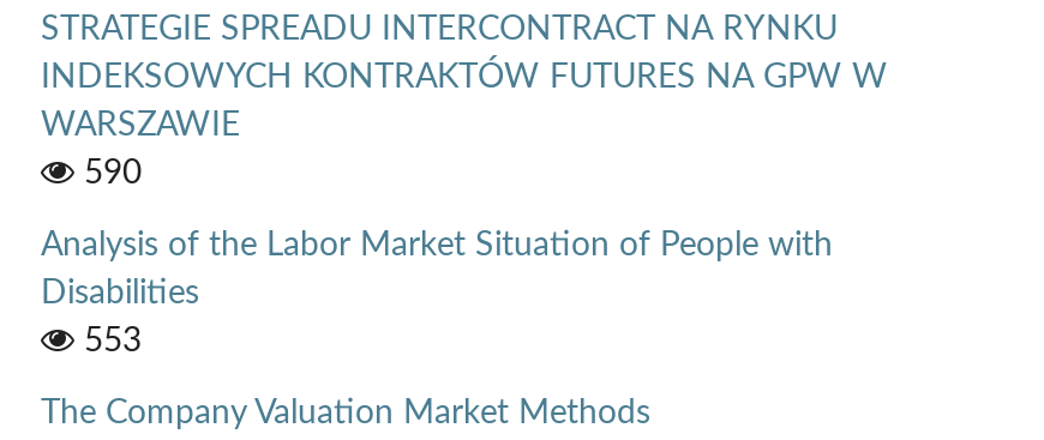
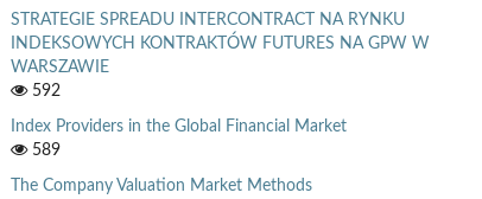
- 590
+ 592

- Analysis of the Labor Market Situation of People with
- Disabilities
- 553
+ Index Providers in the Global Financial Market
+ 589
